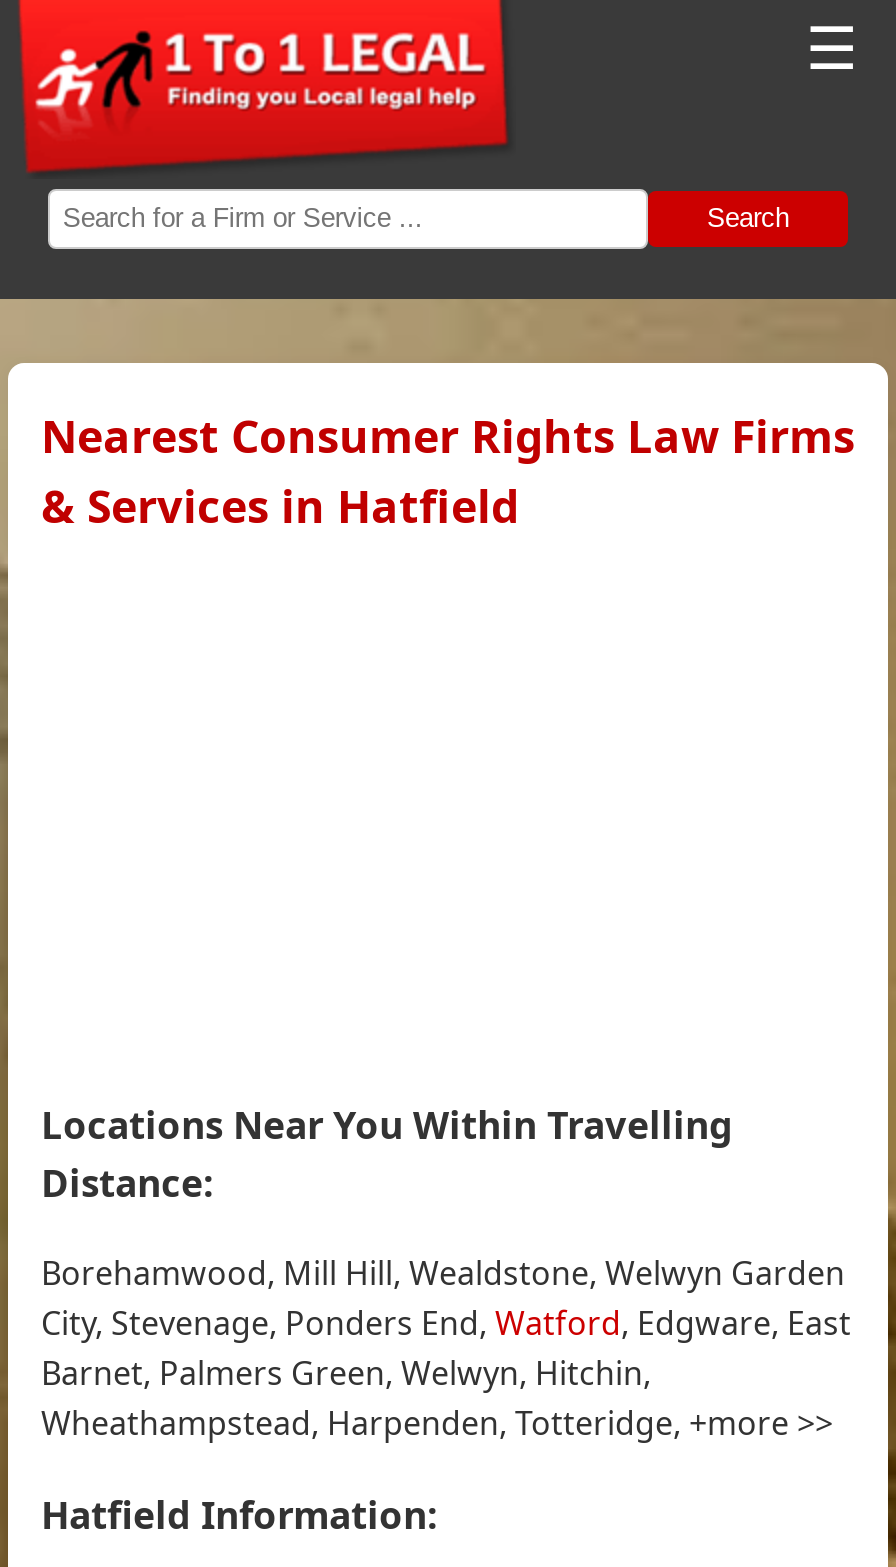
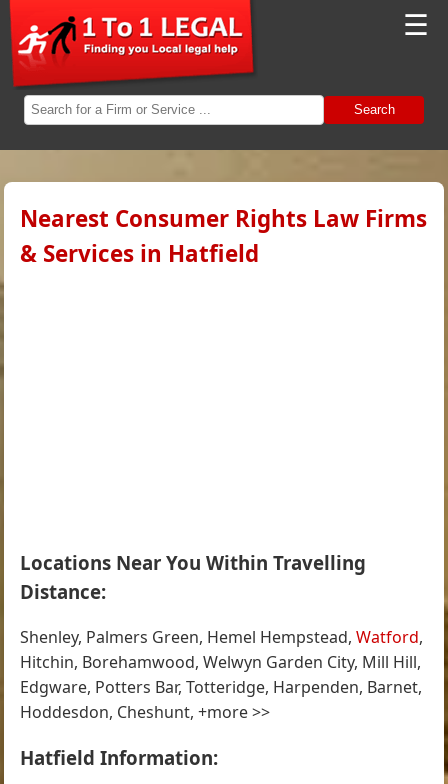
- Borehamwood, Mill Hill, Wealdstone, Welwyn Garden
- City, Stevenage, Ponders End, Watford, Edgware, East
- Barnet, Palmers Green, Welwyn, Hitchin,
- Wheathampstead, Harpenden, Totteridge, +more >>
+ Shenley, Palmers Green, Hemel Hempstead, Watford,
+ Hitchin, Borehamwood, Welwyn Garden City, Mill Hill,
+ Edgware, Potters Bar, Totteridge, Harpenden, Barnet,
+ Hoddesdon, Cheshunt, +more >>
